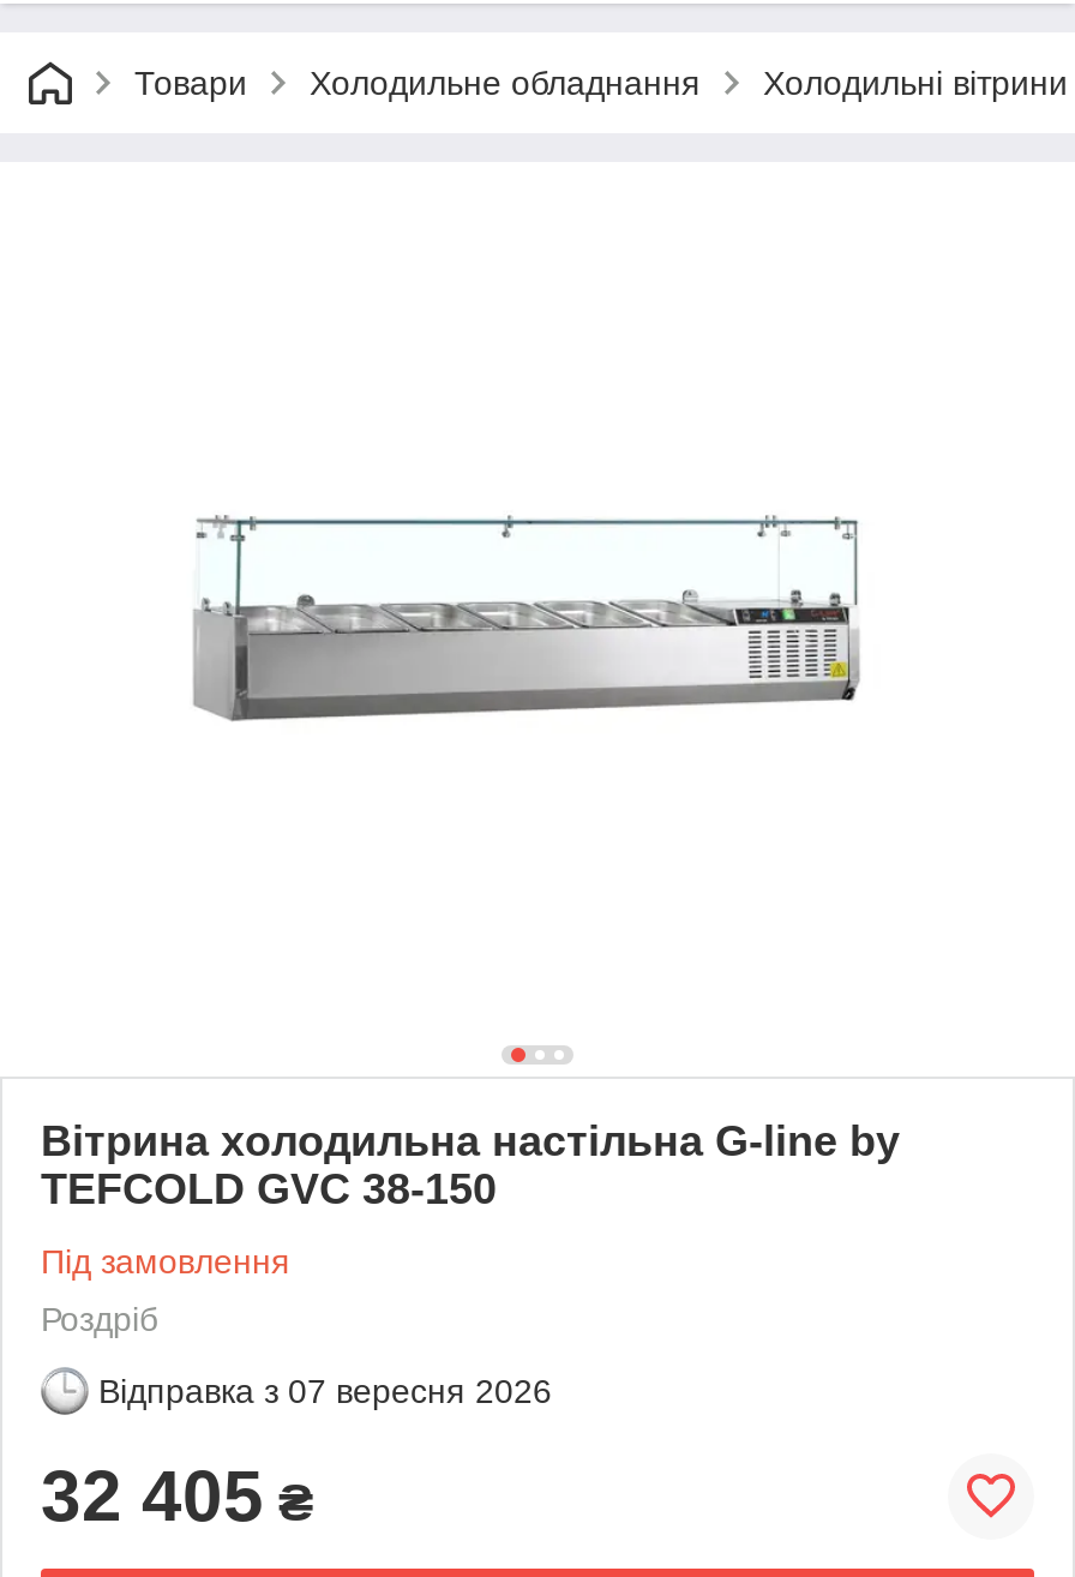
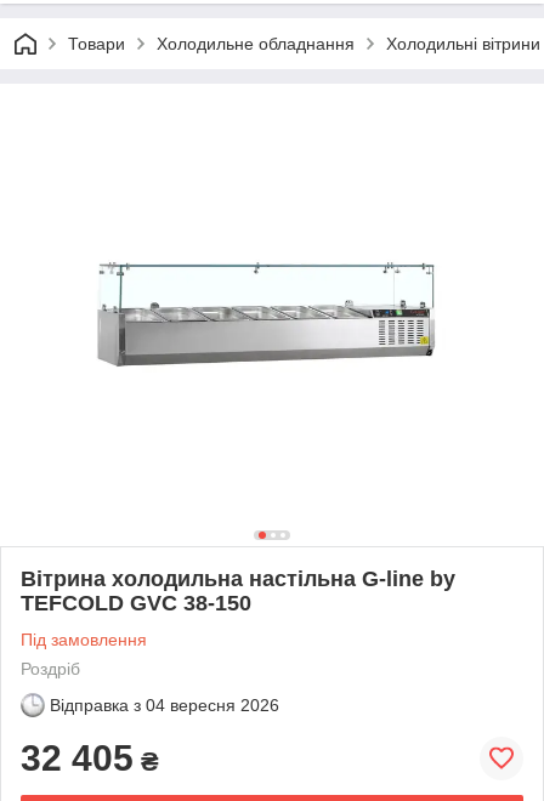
- Відправка з 07 вересня 2026
+ Відправка з 04 вересня 2026
